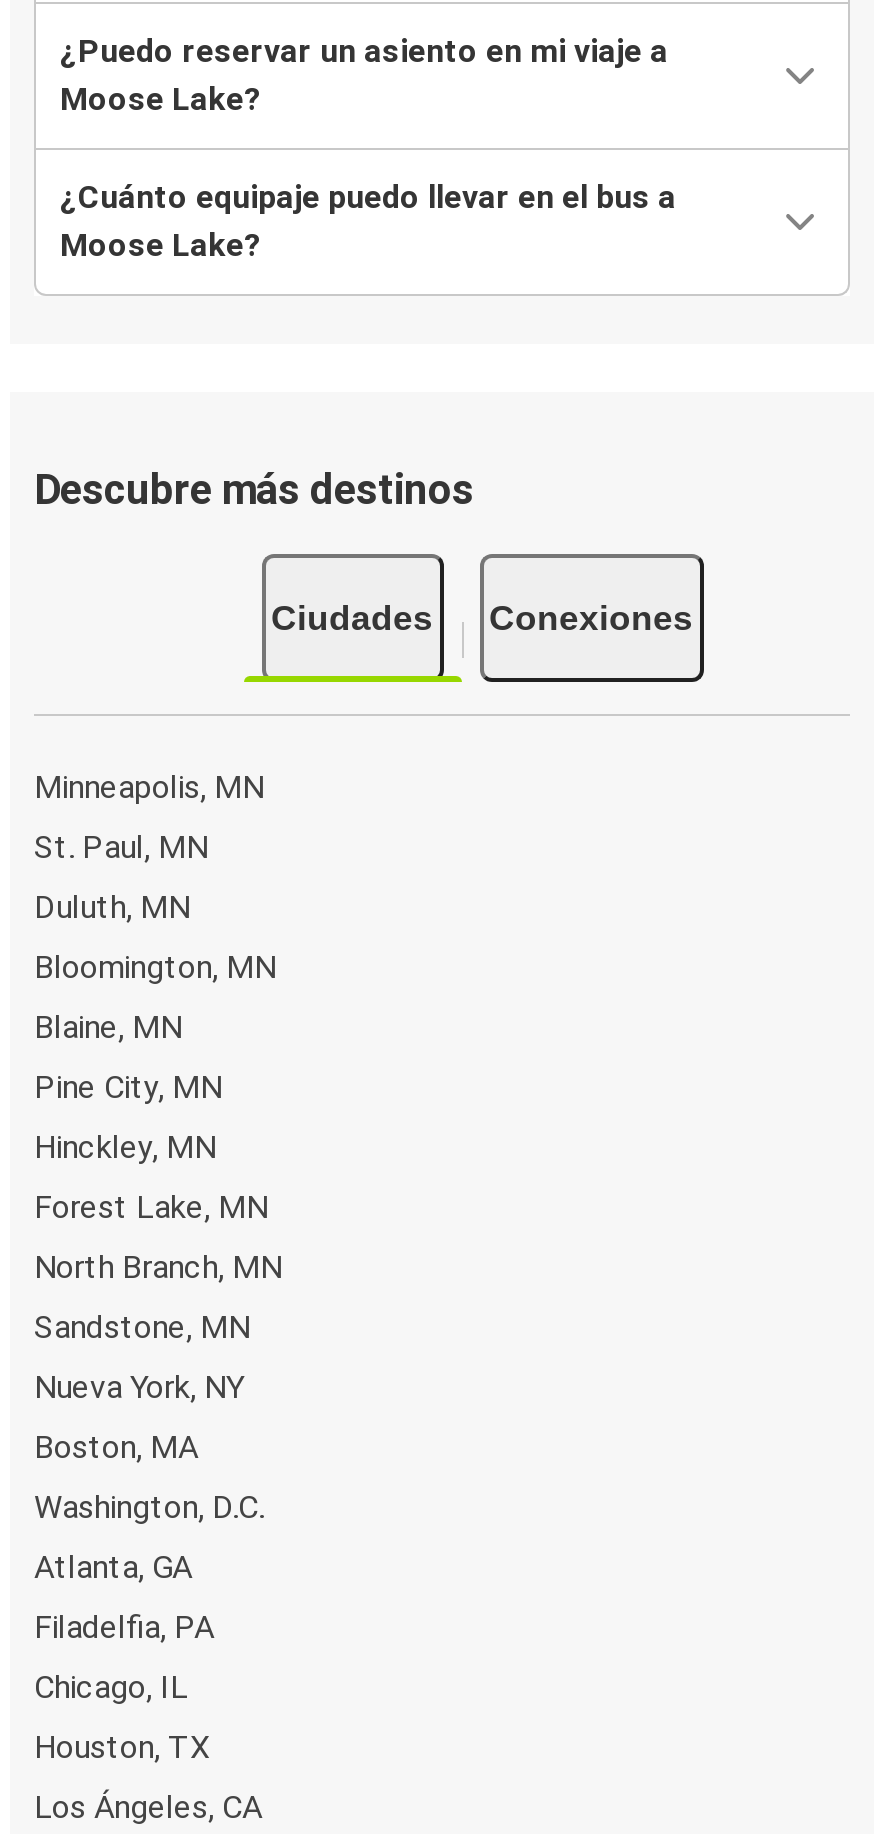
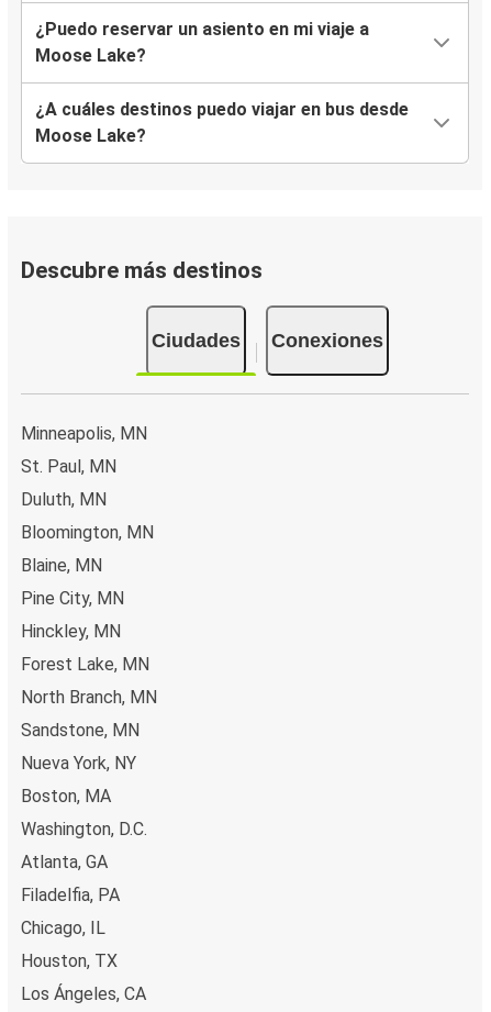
- ¿Cuánto equipaje puedo llevar en el bus a
+ ¿A cuáles destinos puedo viajar en bus desde
